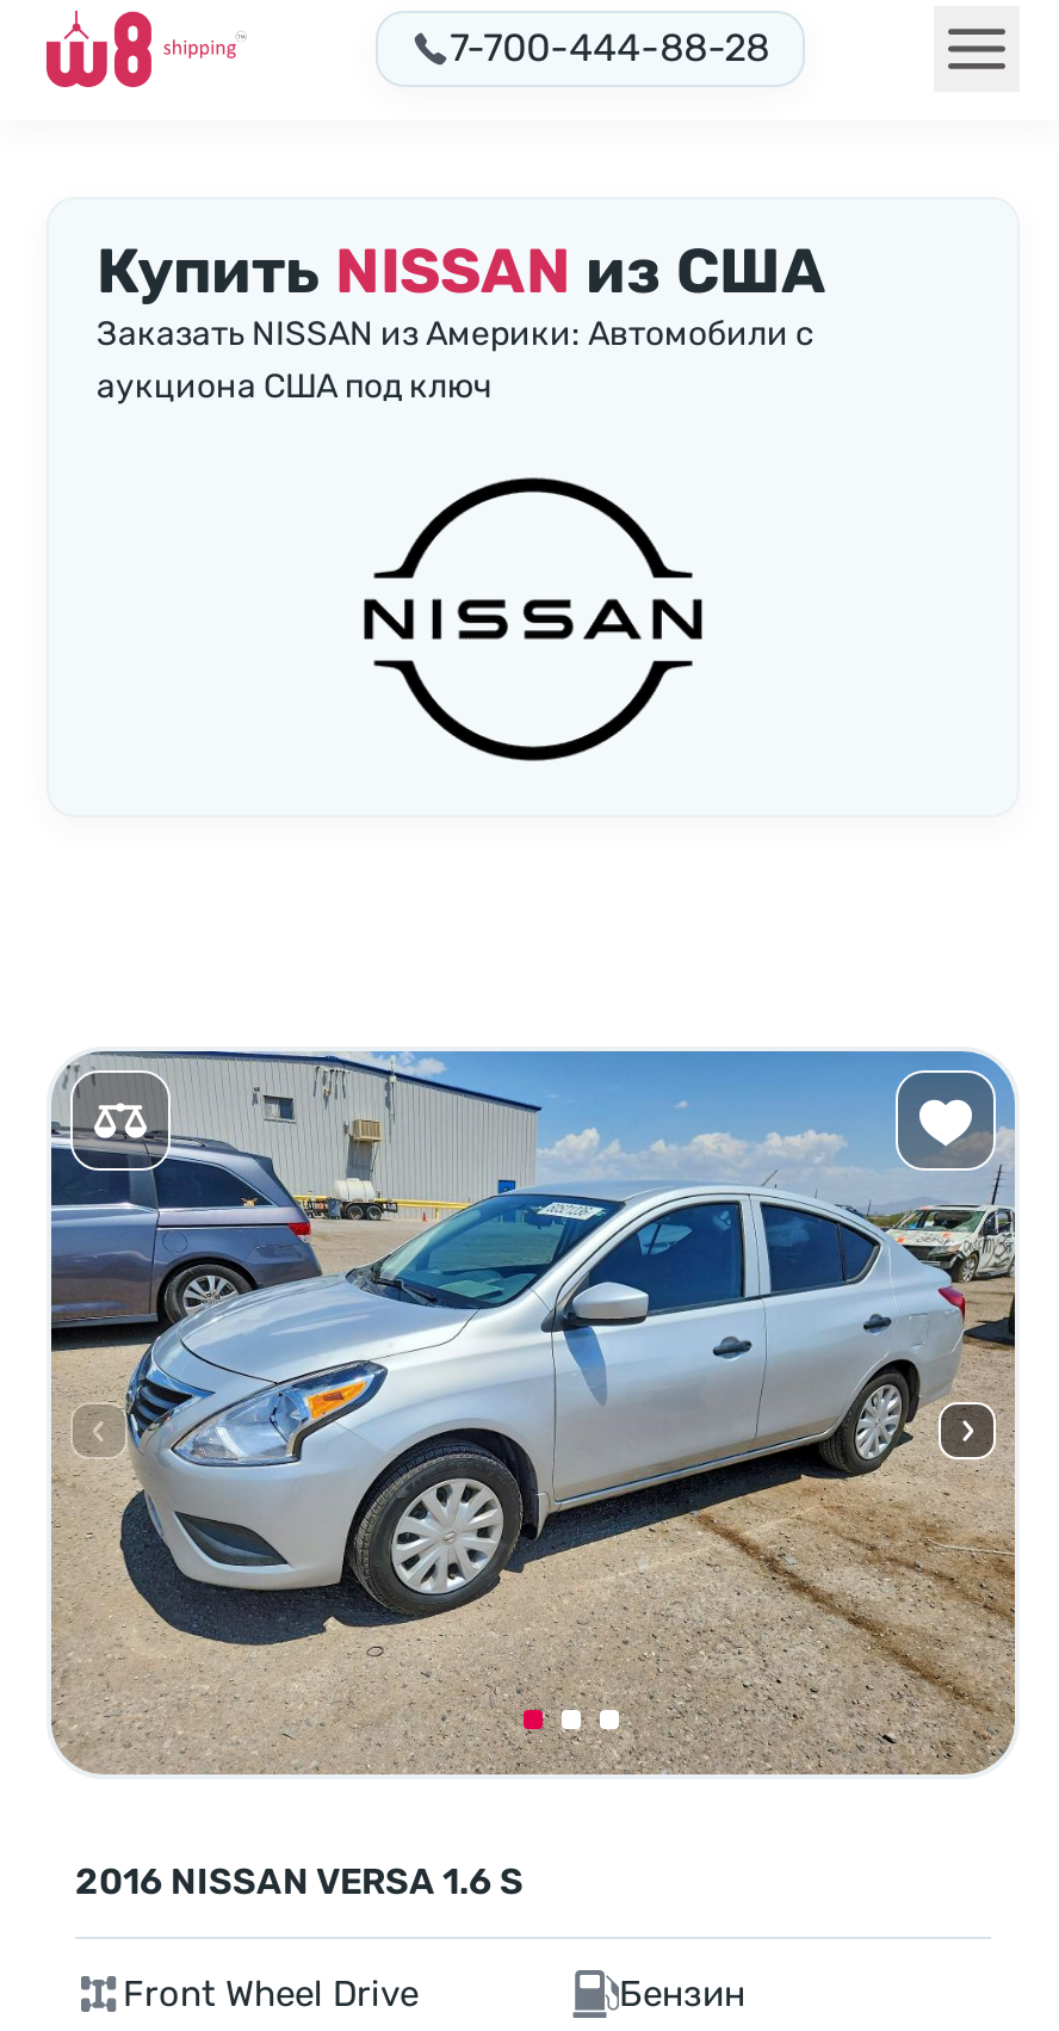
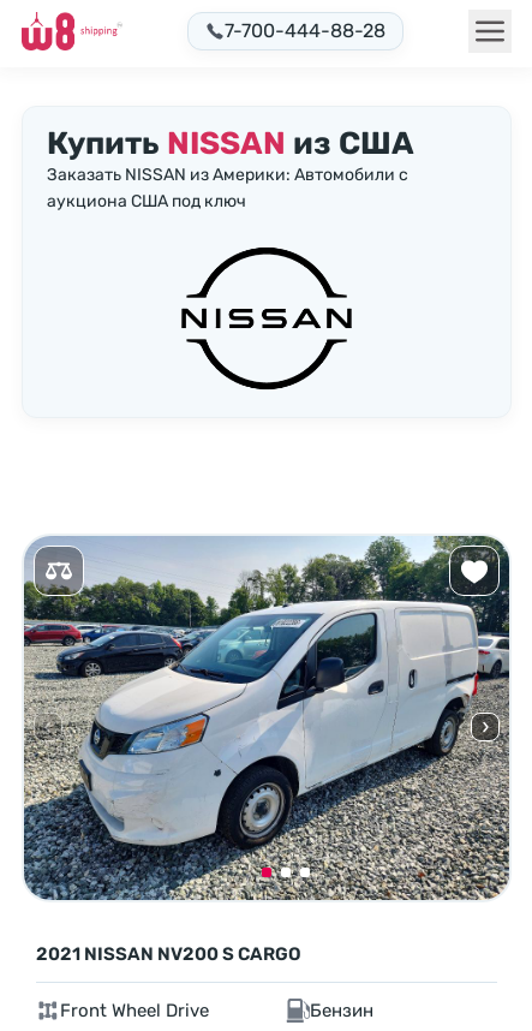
- [image]
- 2016 NISSAN VERSA 1.6 S
+ [image]
+ 2021 NISSAN NV200 S CARGO
